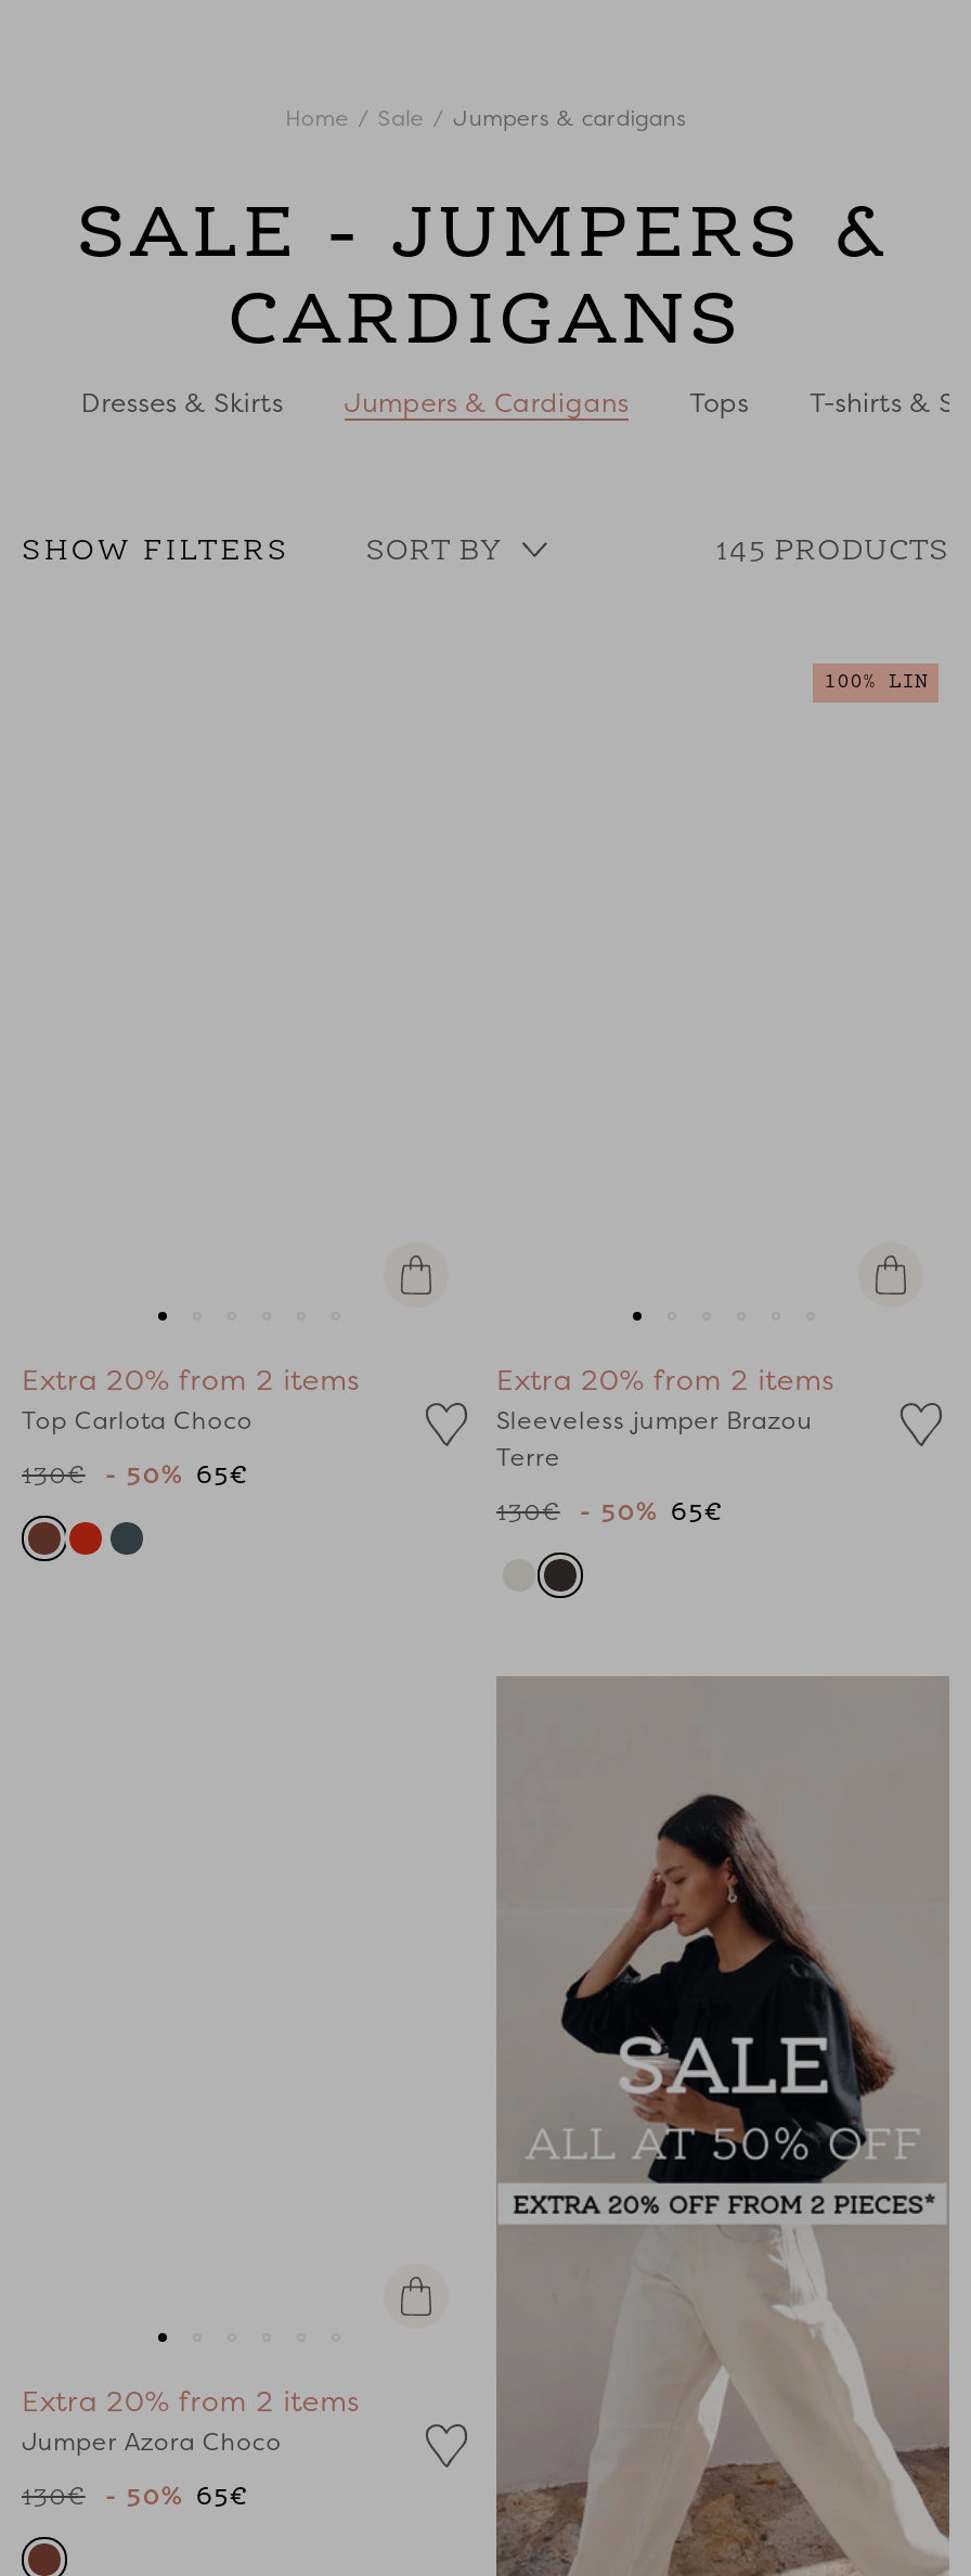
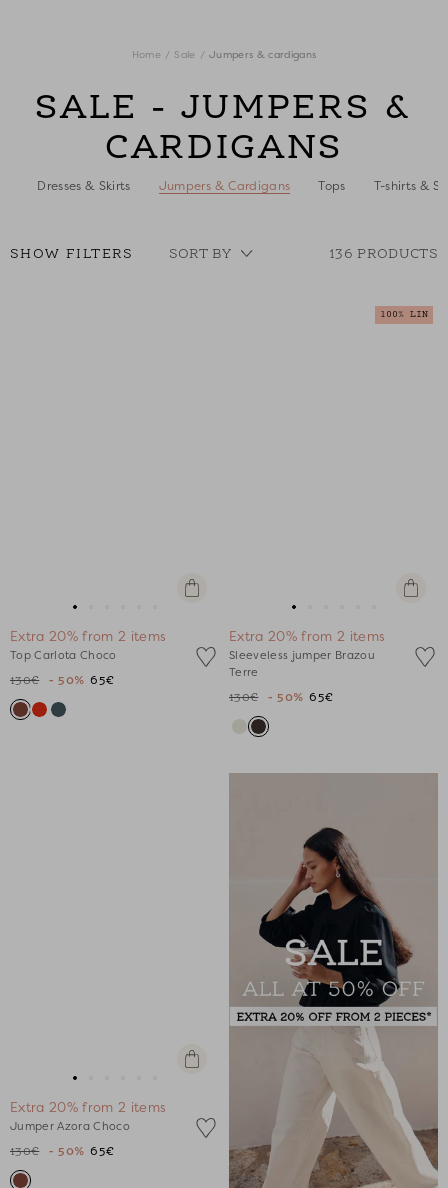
- 145 PRODUCTS
+ 136 PRODUCTS
